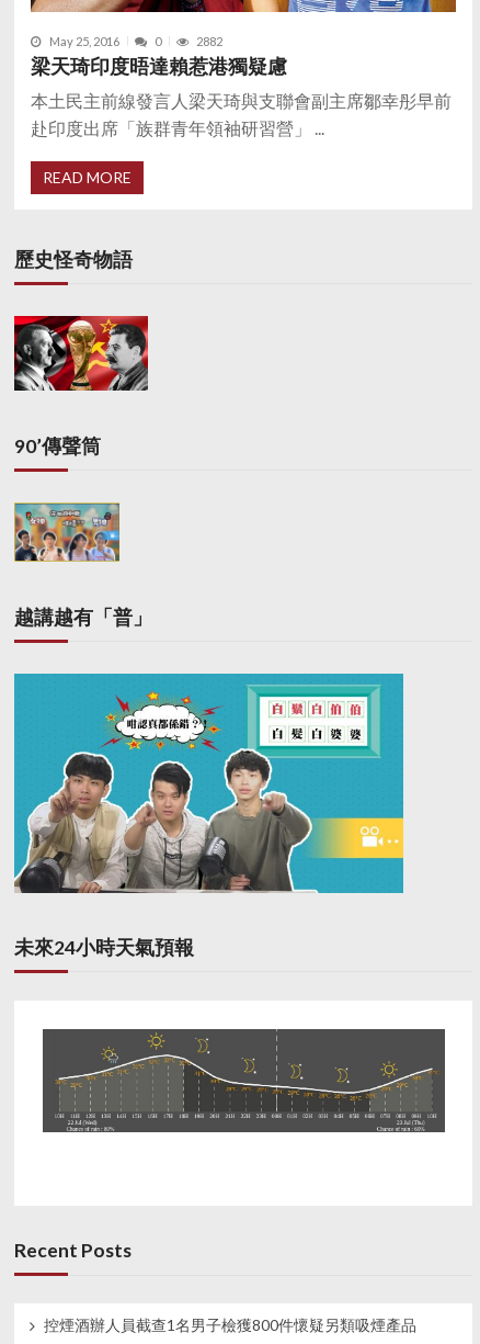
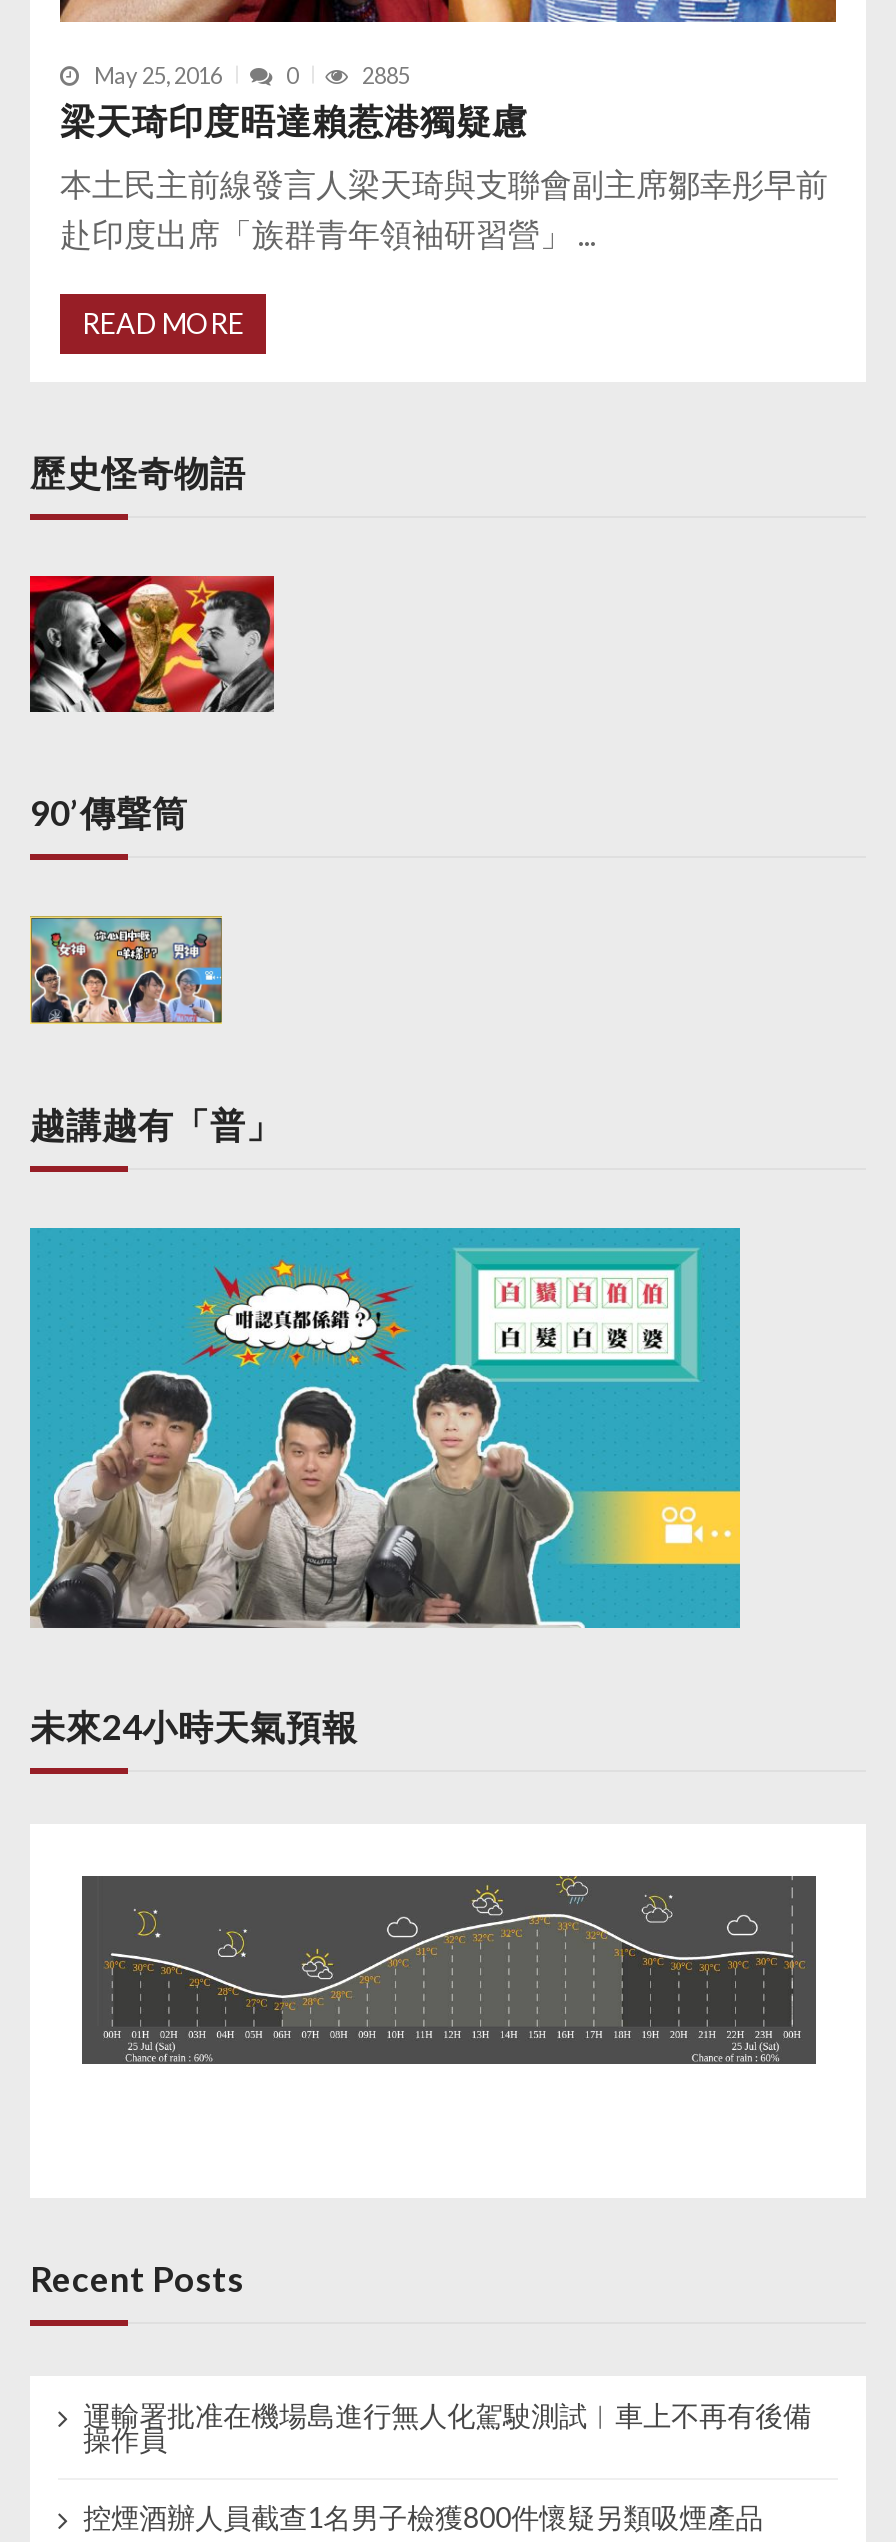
- 2882
+ 2885

- [image]
+ [image]

+ 運輸署批准在機場島進行無人化駕駛測試︱車上不再有後備
+ 操作員
